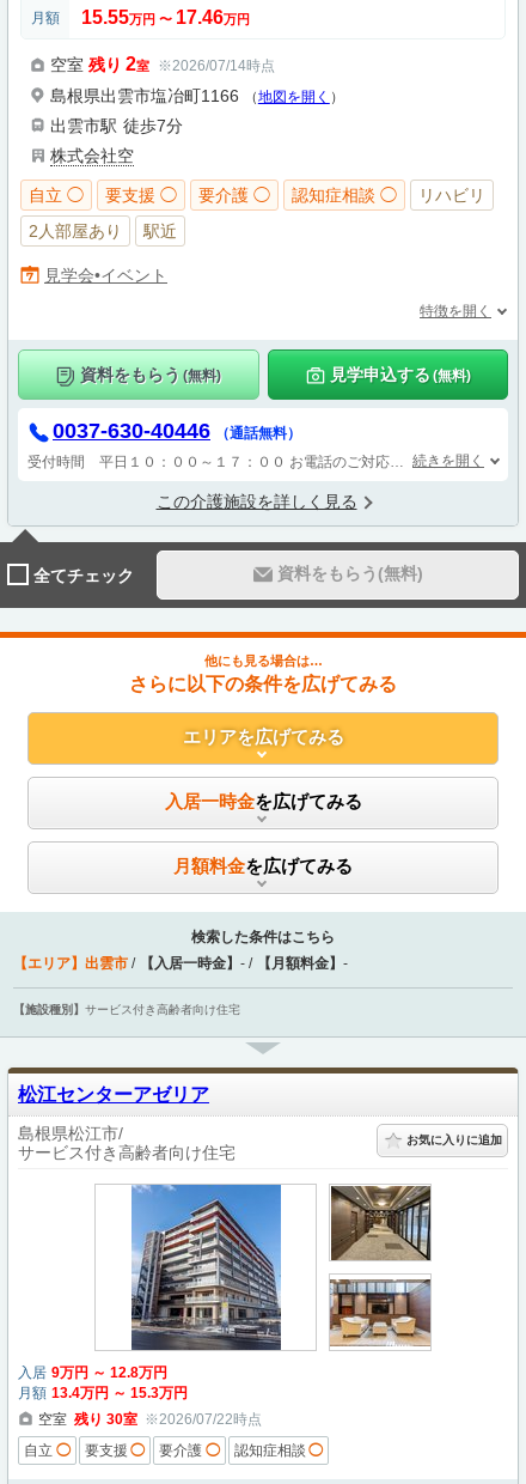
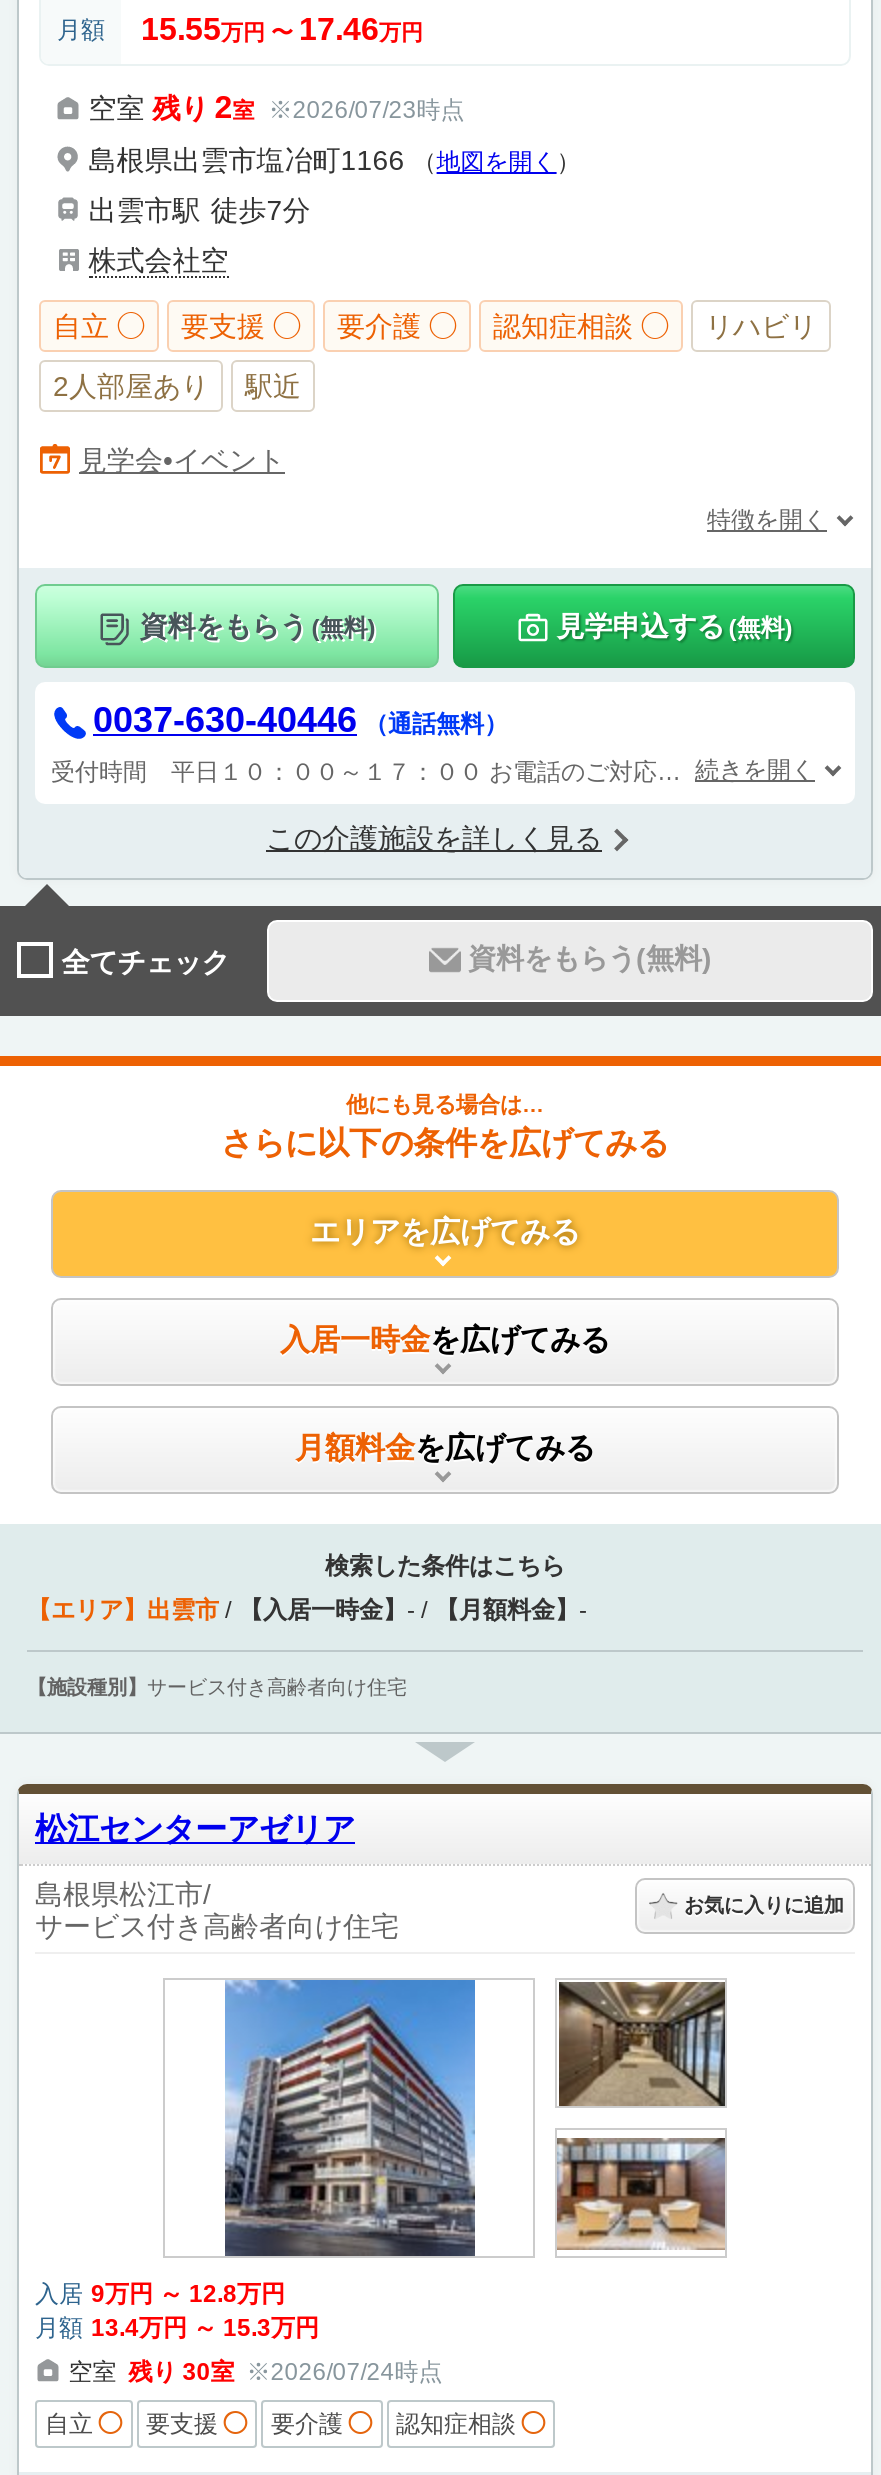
- 空室残り 2室 ※2026/07/14時点
+ 空室残り 2室 ※2026/07/23時点

- 空室 残り 30室 ※2026/07/22時点
+ 空室 残り 30室 ※2026/07/24時点
